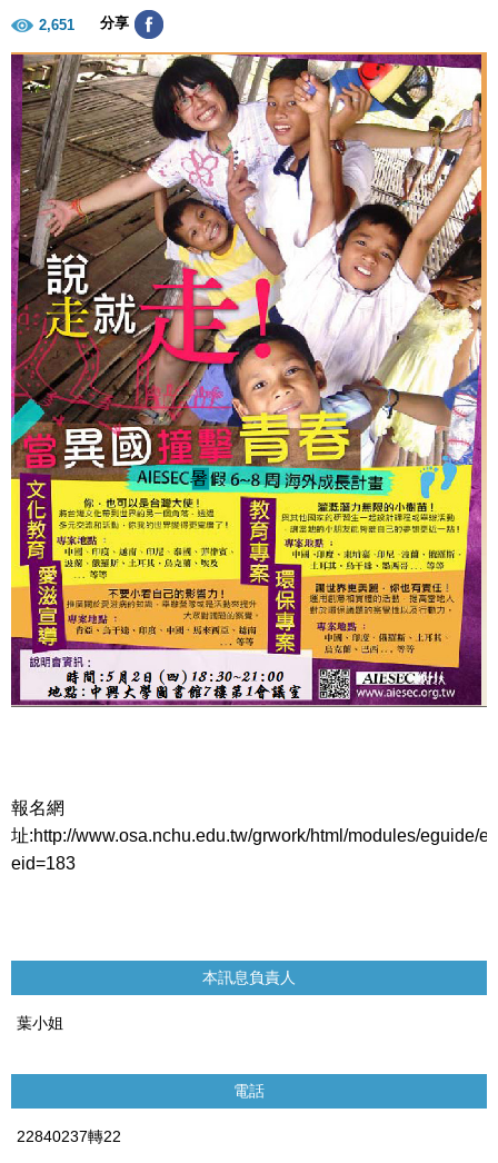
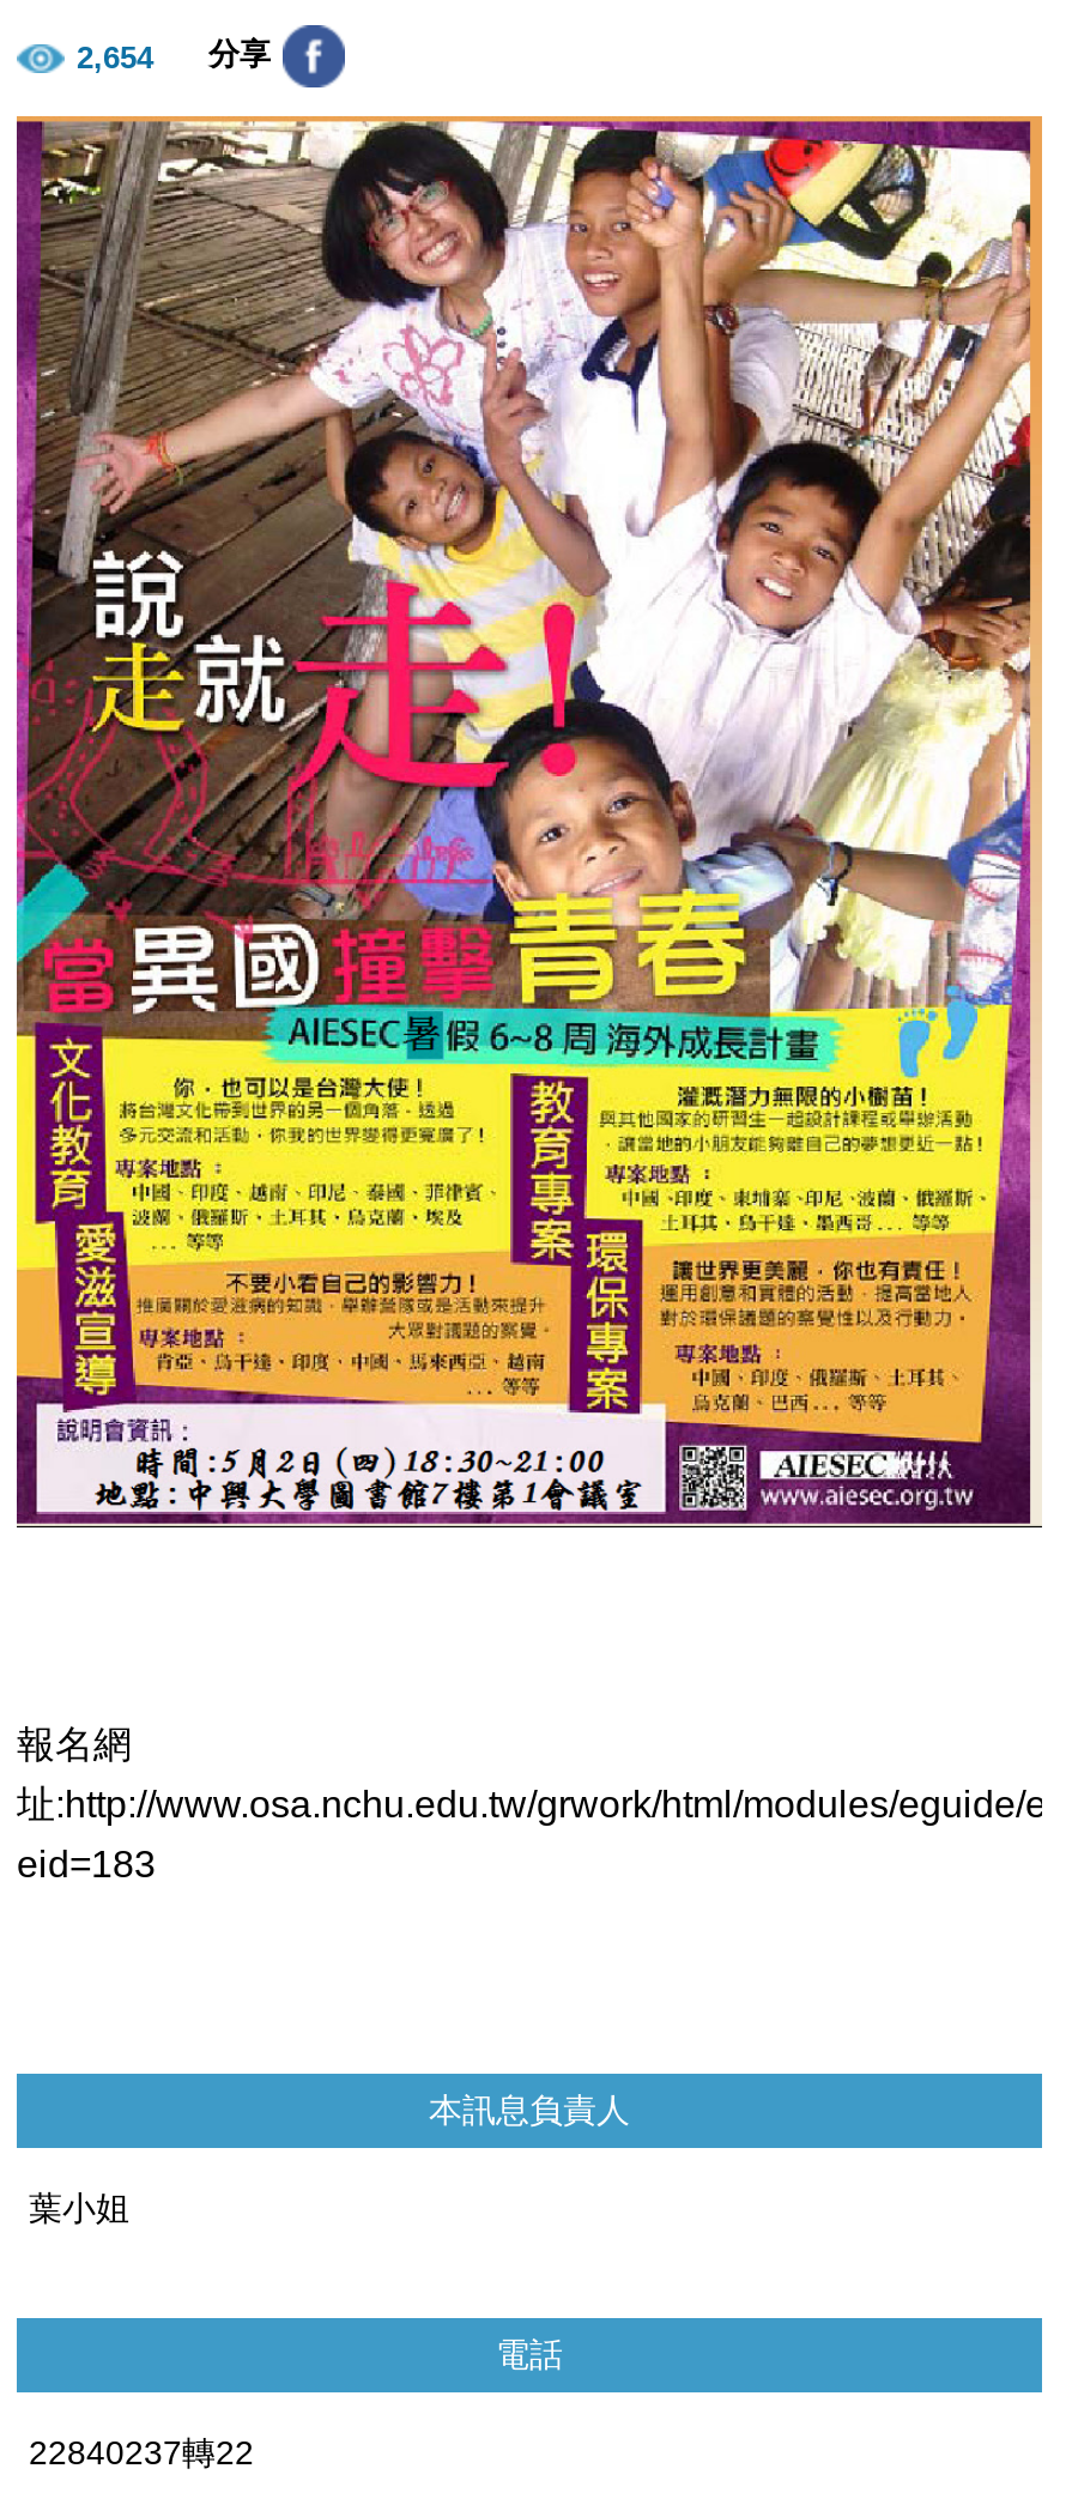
- 2,651 分享
+ 2,654 分享
